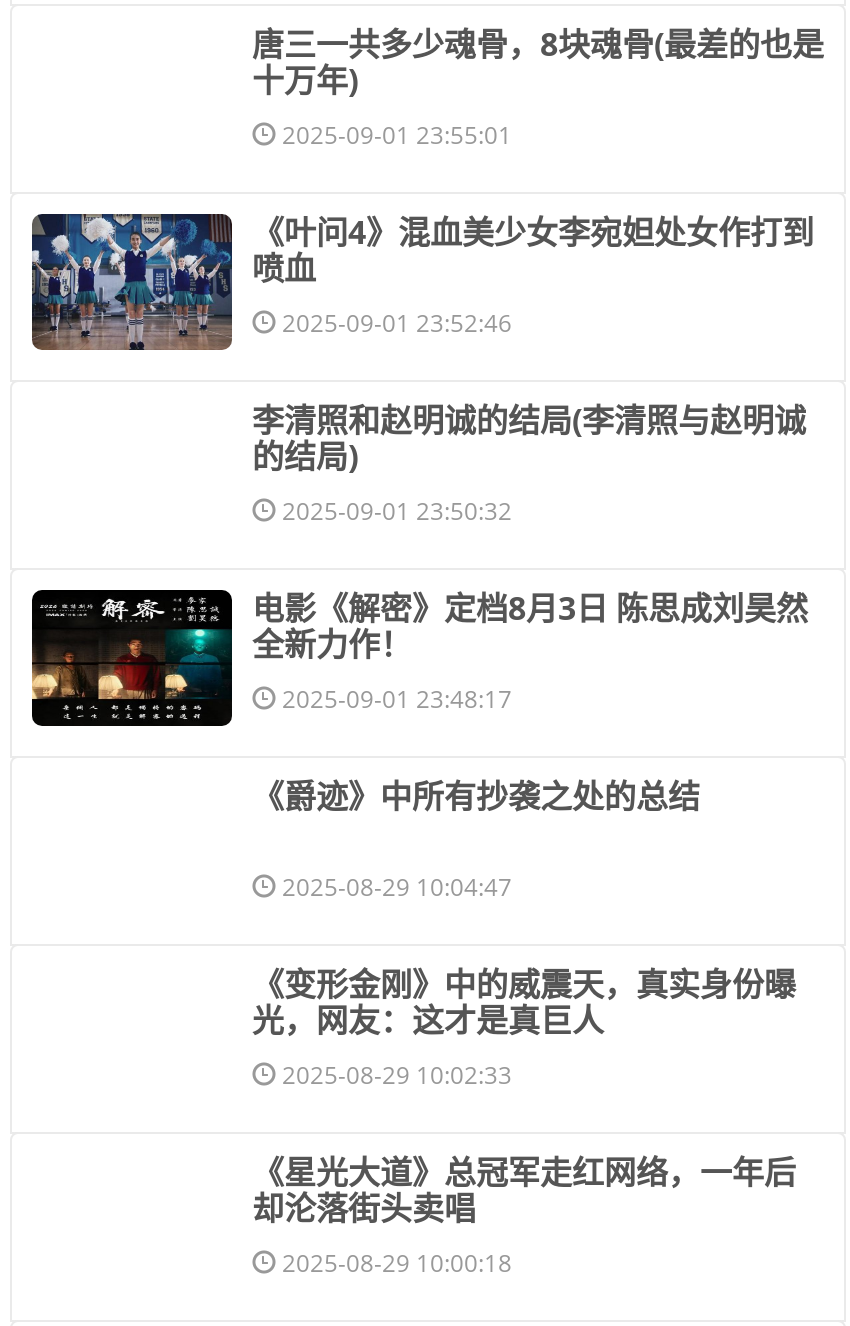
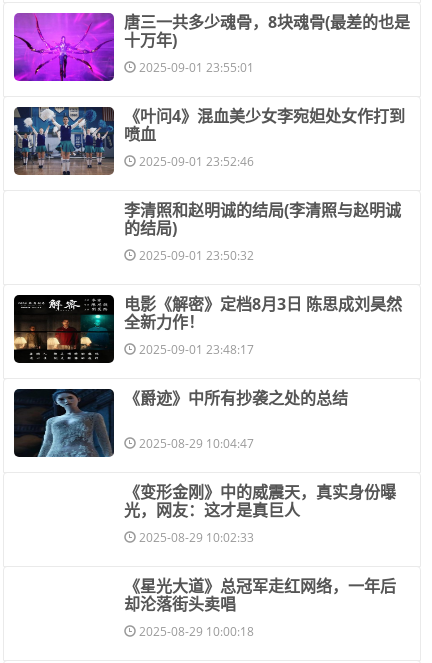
+ [image]

+ [image]
